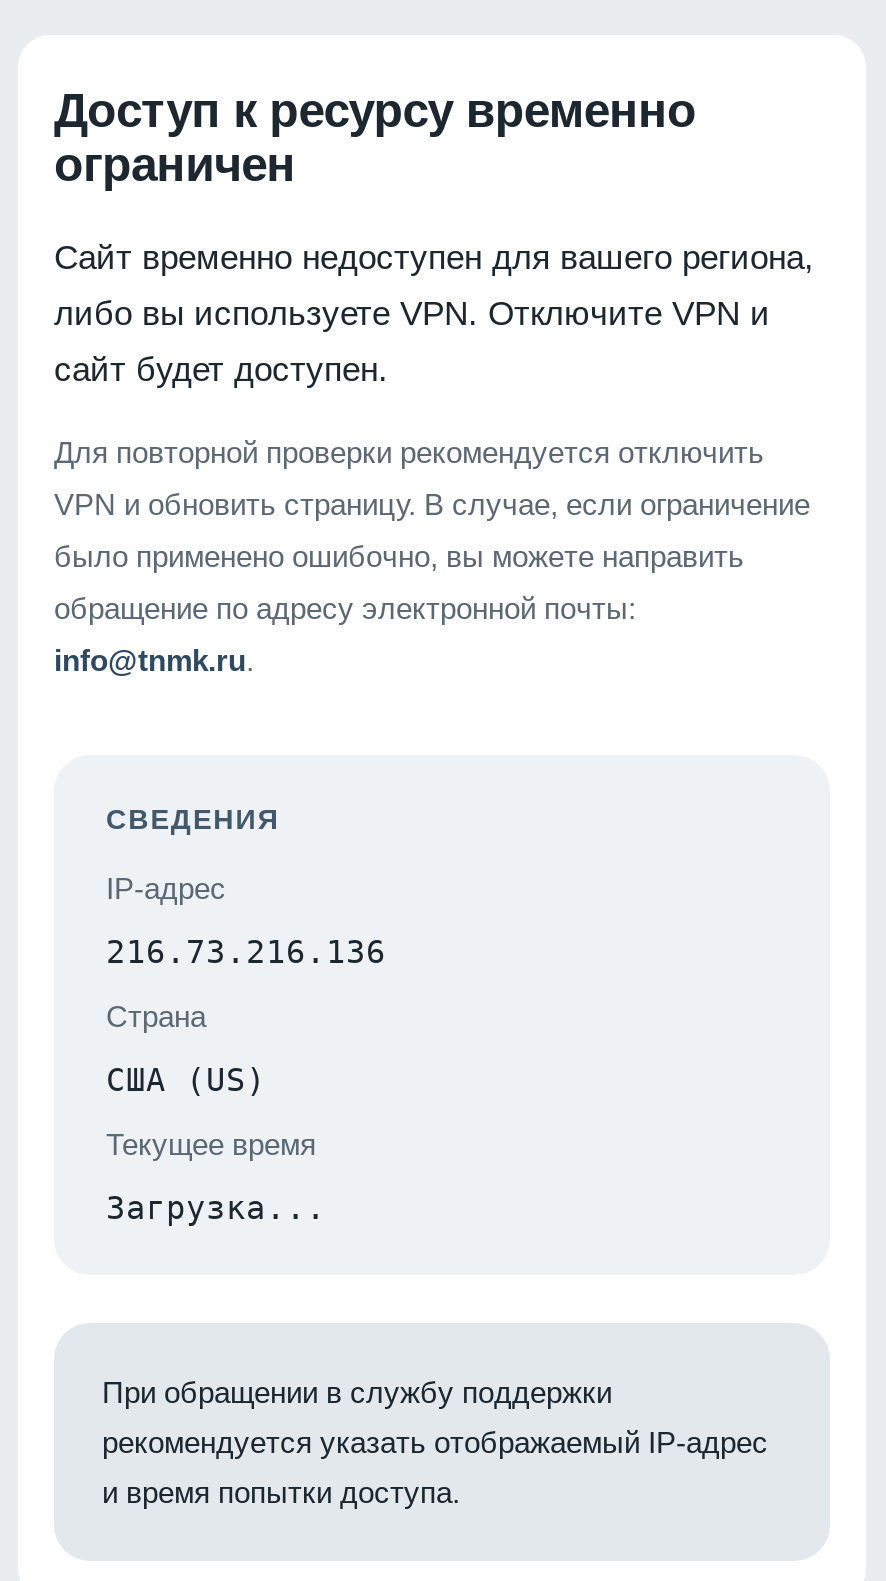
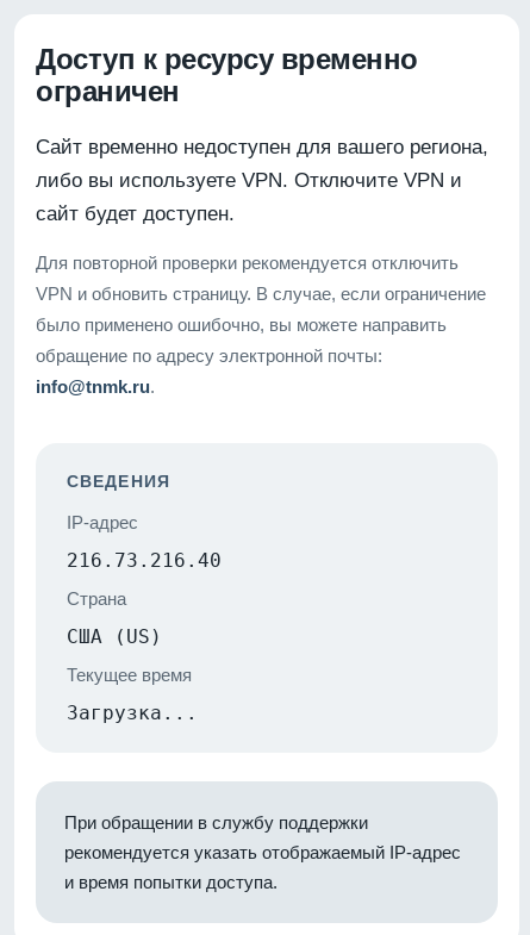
- 216.73.216.136
+ 216.73.216.40
